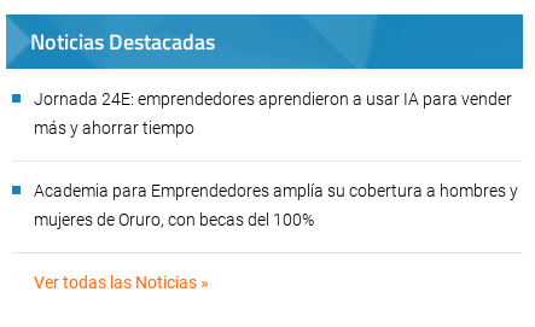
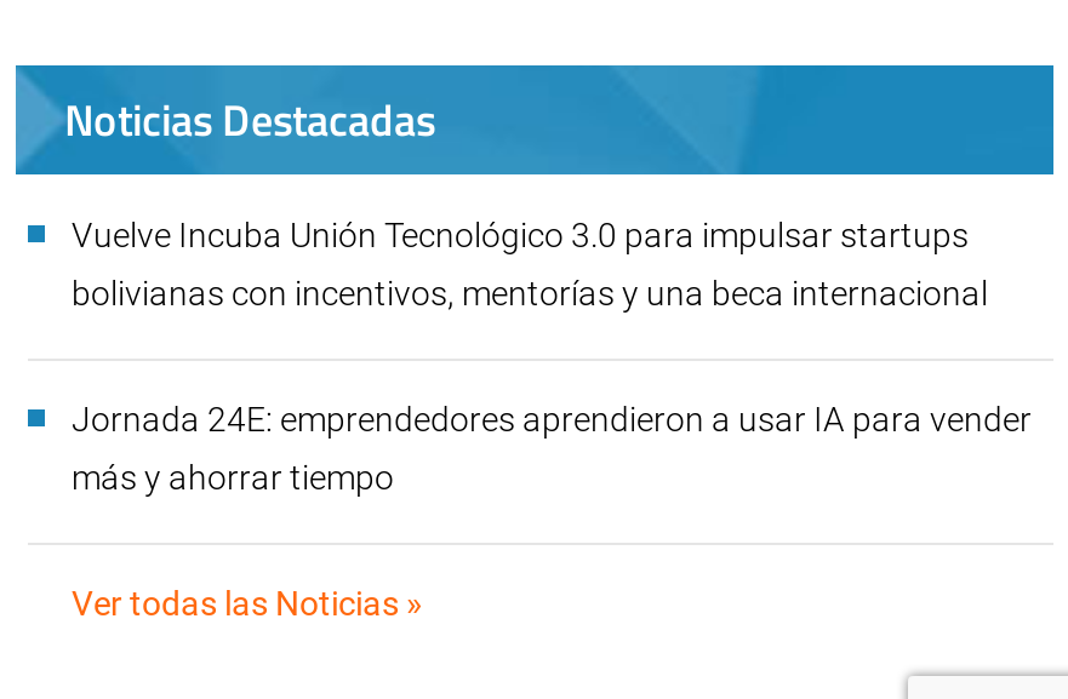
+ Vuelve Incuba Unión Tecnológico 3.0 para impulsar startups
+ bolivianas con incentivos, mentorías y una beca internacional

moved down: Jornada 24E: emprendedores aprendieron a usar IA para vender | más y ahorrar tiempo

- Academia para Emprendedores amplía su cobertura a hombres y
- mujeres de Oruro, con becas del 100%
